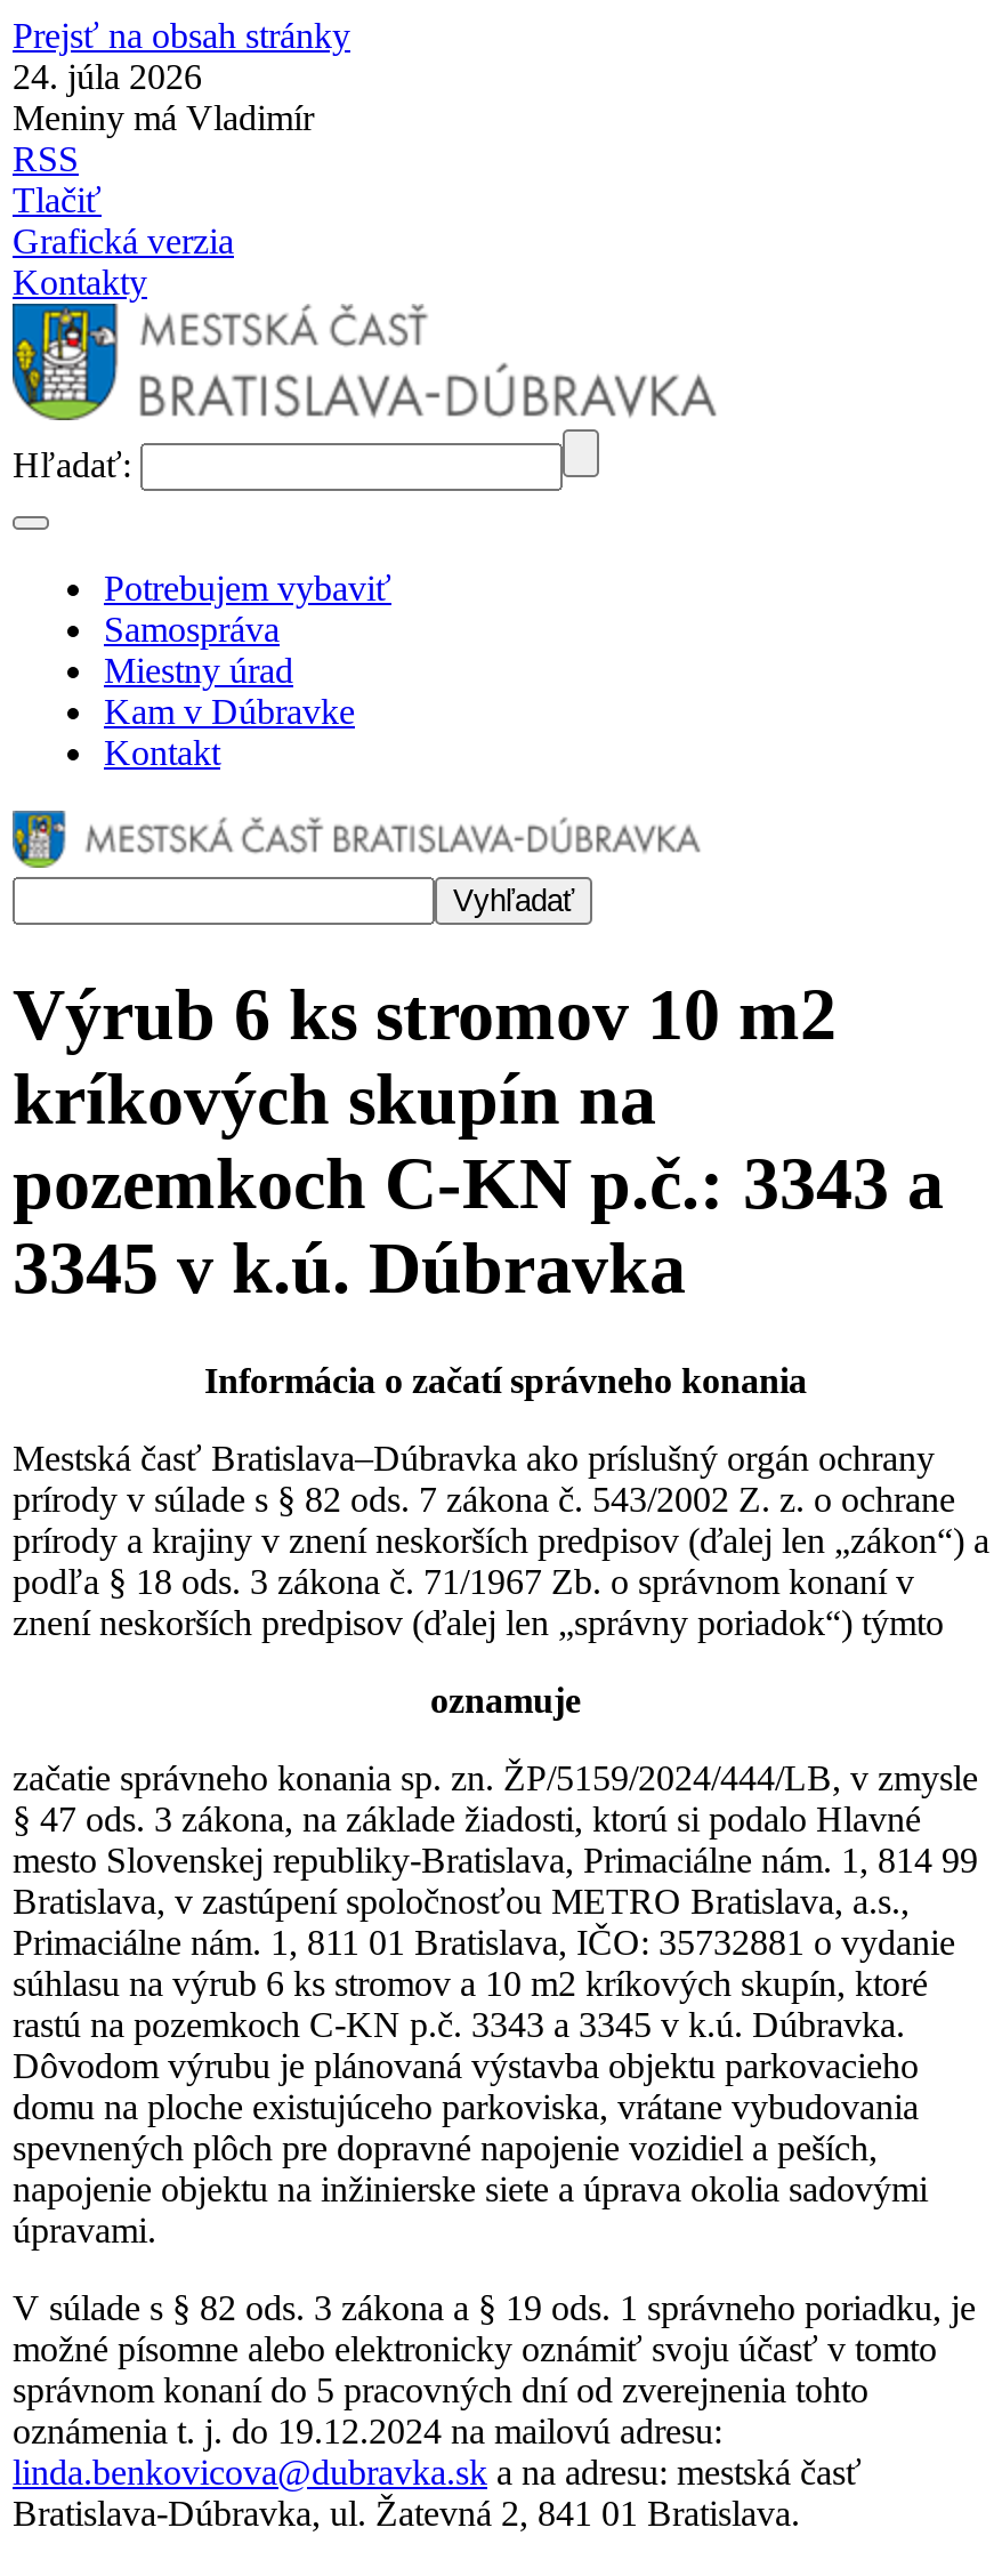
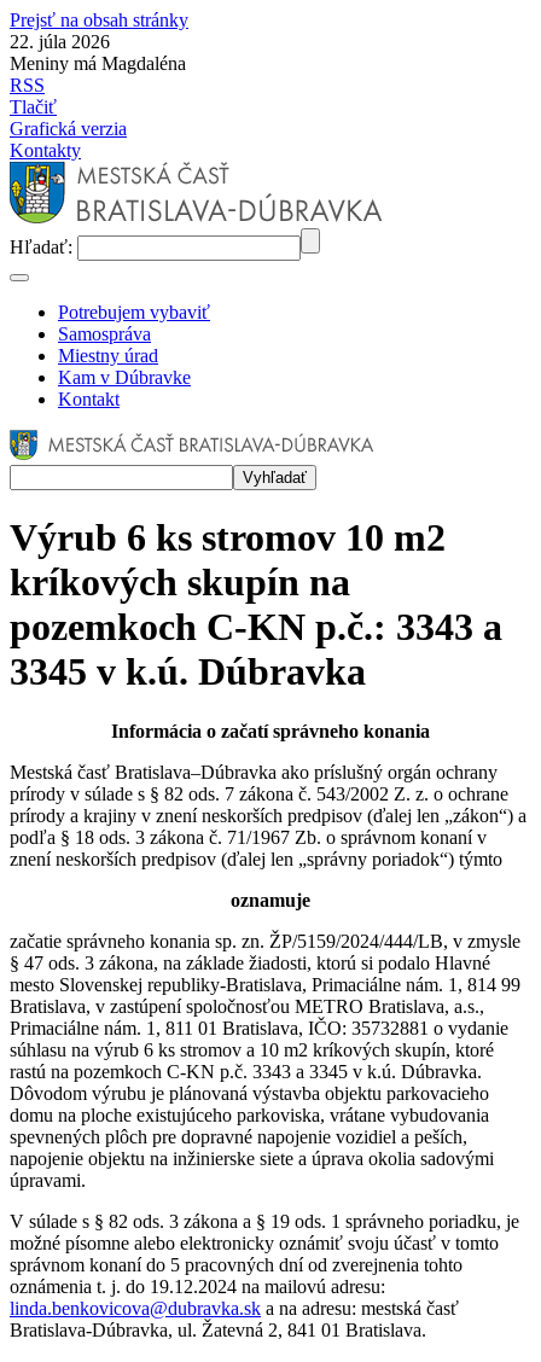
- 24. júla 2026
+ 22. júla 2026

- Meniny má Vladimír
+ Meniny má Magdaléna
